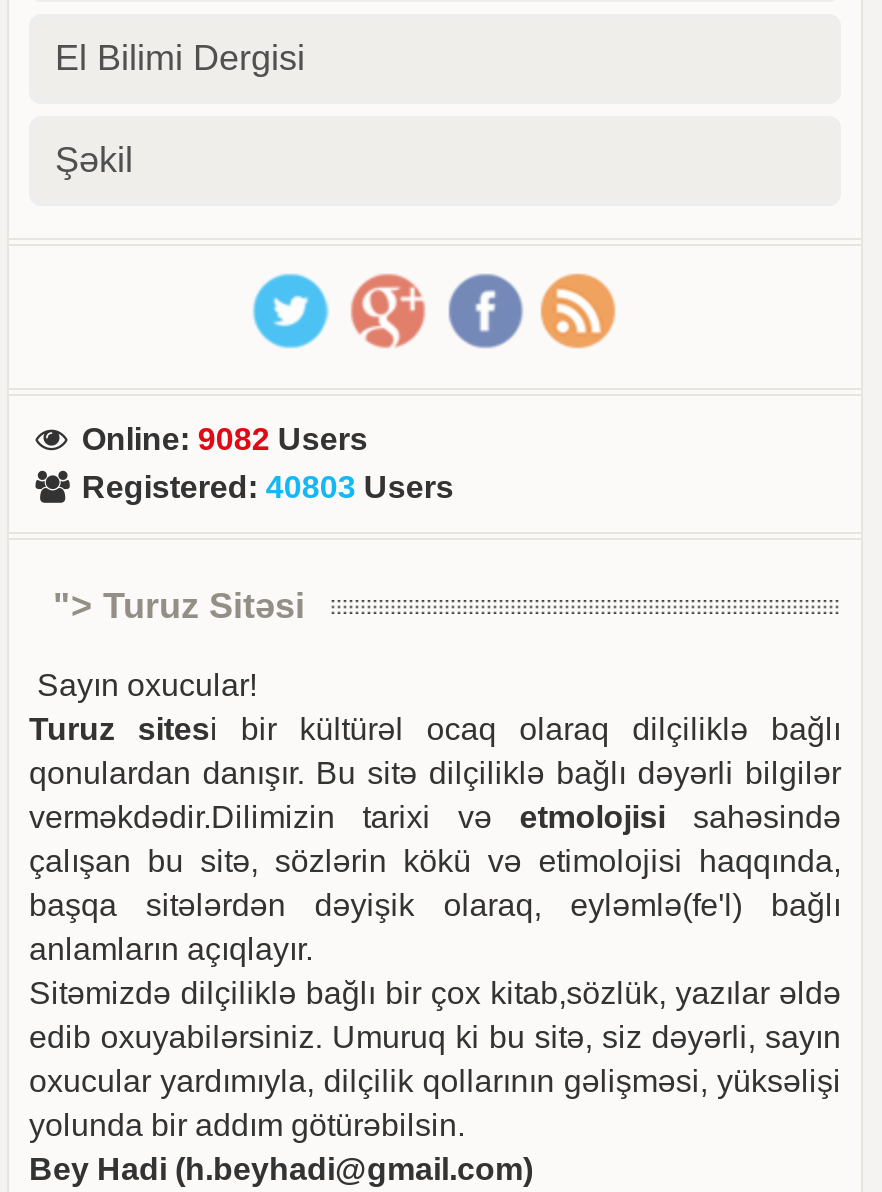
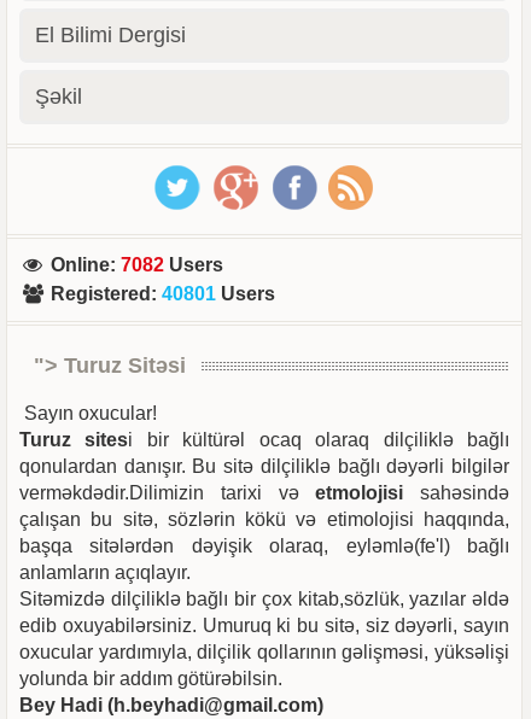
- Online: 9082 Users
+ Online: 7082 Users

- Registered: 40803 Users
+ Registered: 40801 Users
